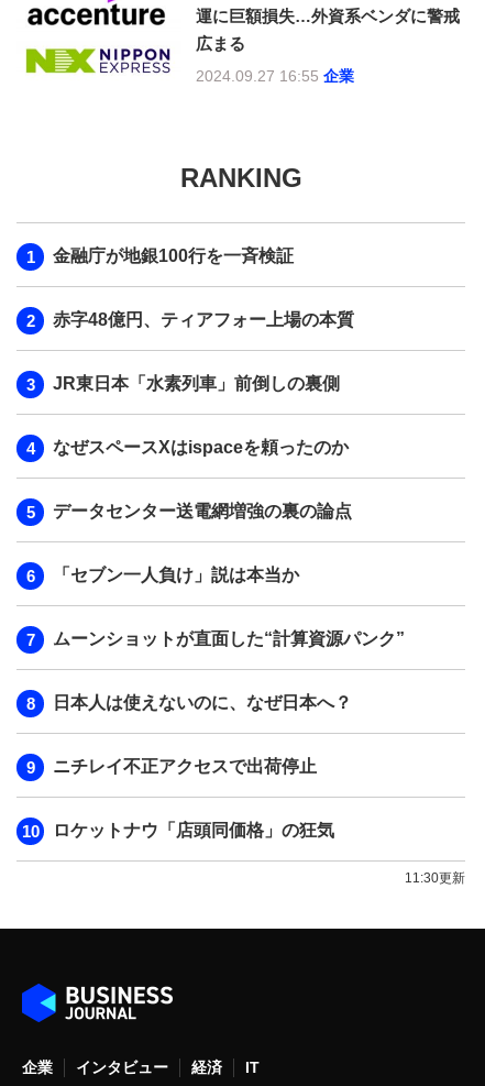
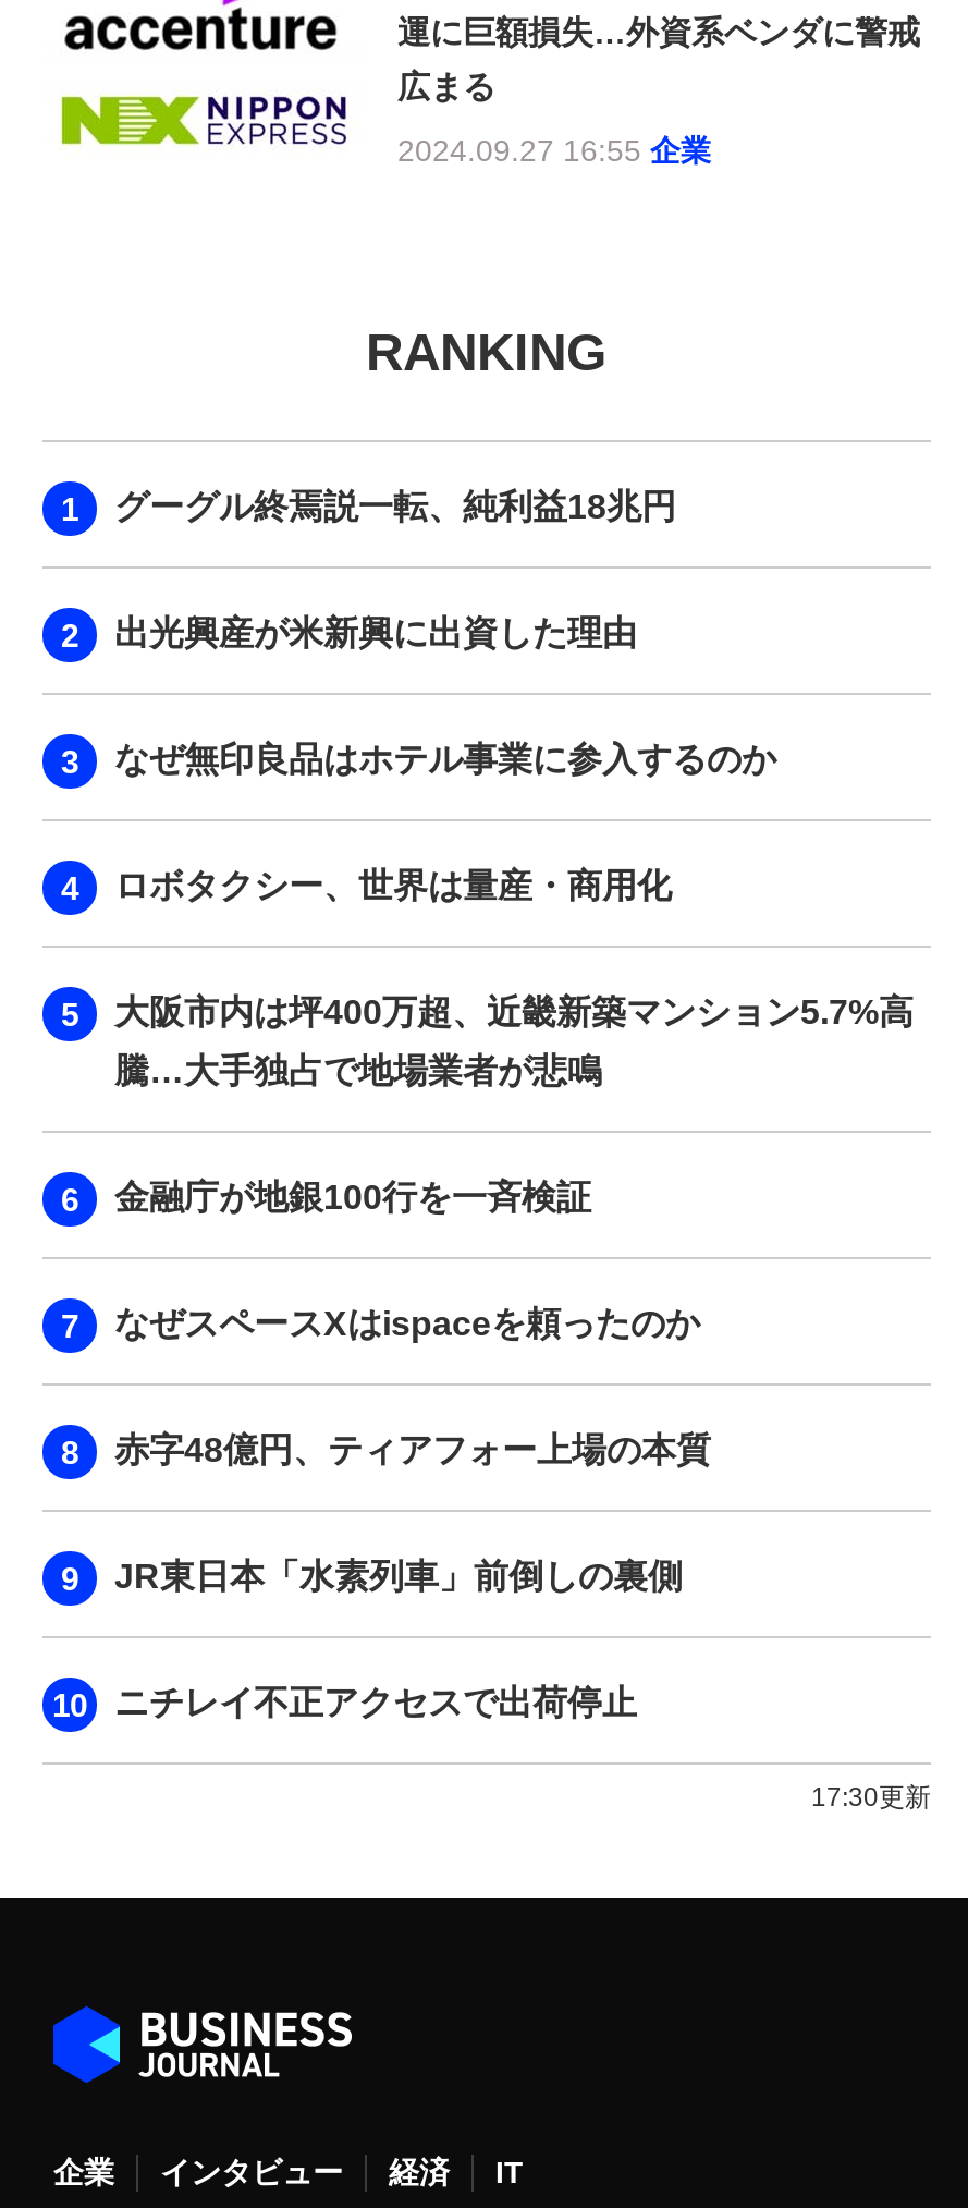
+ グーグル終焉説一転、純利益18兆円
+ 出光興産が米新興に出資した理由
+ なぜ無印良品はホテル事業に参入するのか
+ ロボタクシー、世界は量産・商用化
+ 大阪市内は坪400万超、近畿新築マンション5.7%高
+ 騰…大手独占で地場業者が悲鳴

moved down: 金融庁が地銀100行を一斉検証

moved down: 赤字48億円、ティアフォー上場の本質 | JR東日本「水素列車」前倒しの裏側

moved up: なぜスペースXはispaceを頼ったのか

- データセンター送電網増強の裏の論点
- 「セブン一人負け」説は本当か
- ムーンショットが直面した“計算資源パンク”
- 日本人は使えないのに、なぜ日本へ？

moved down: ニチレイ不正アクセスで出荷停止

- ロケットナウ「店頭同価格」の狂気
- 11:30更新
+ 17:30更新
